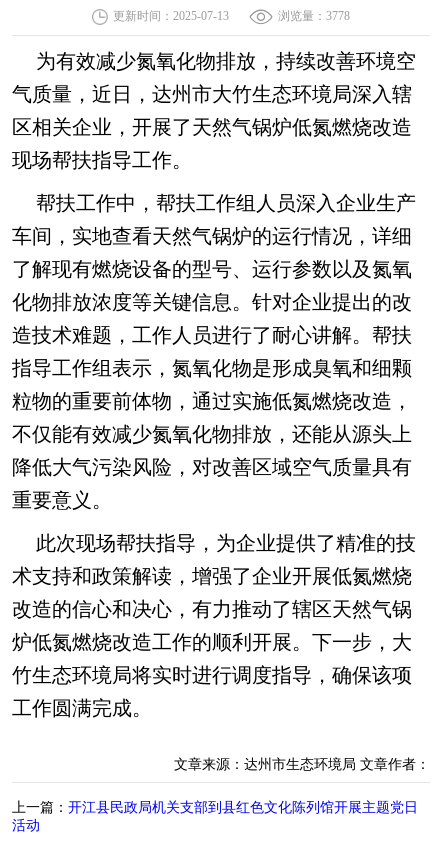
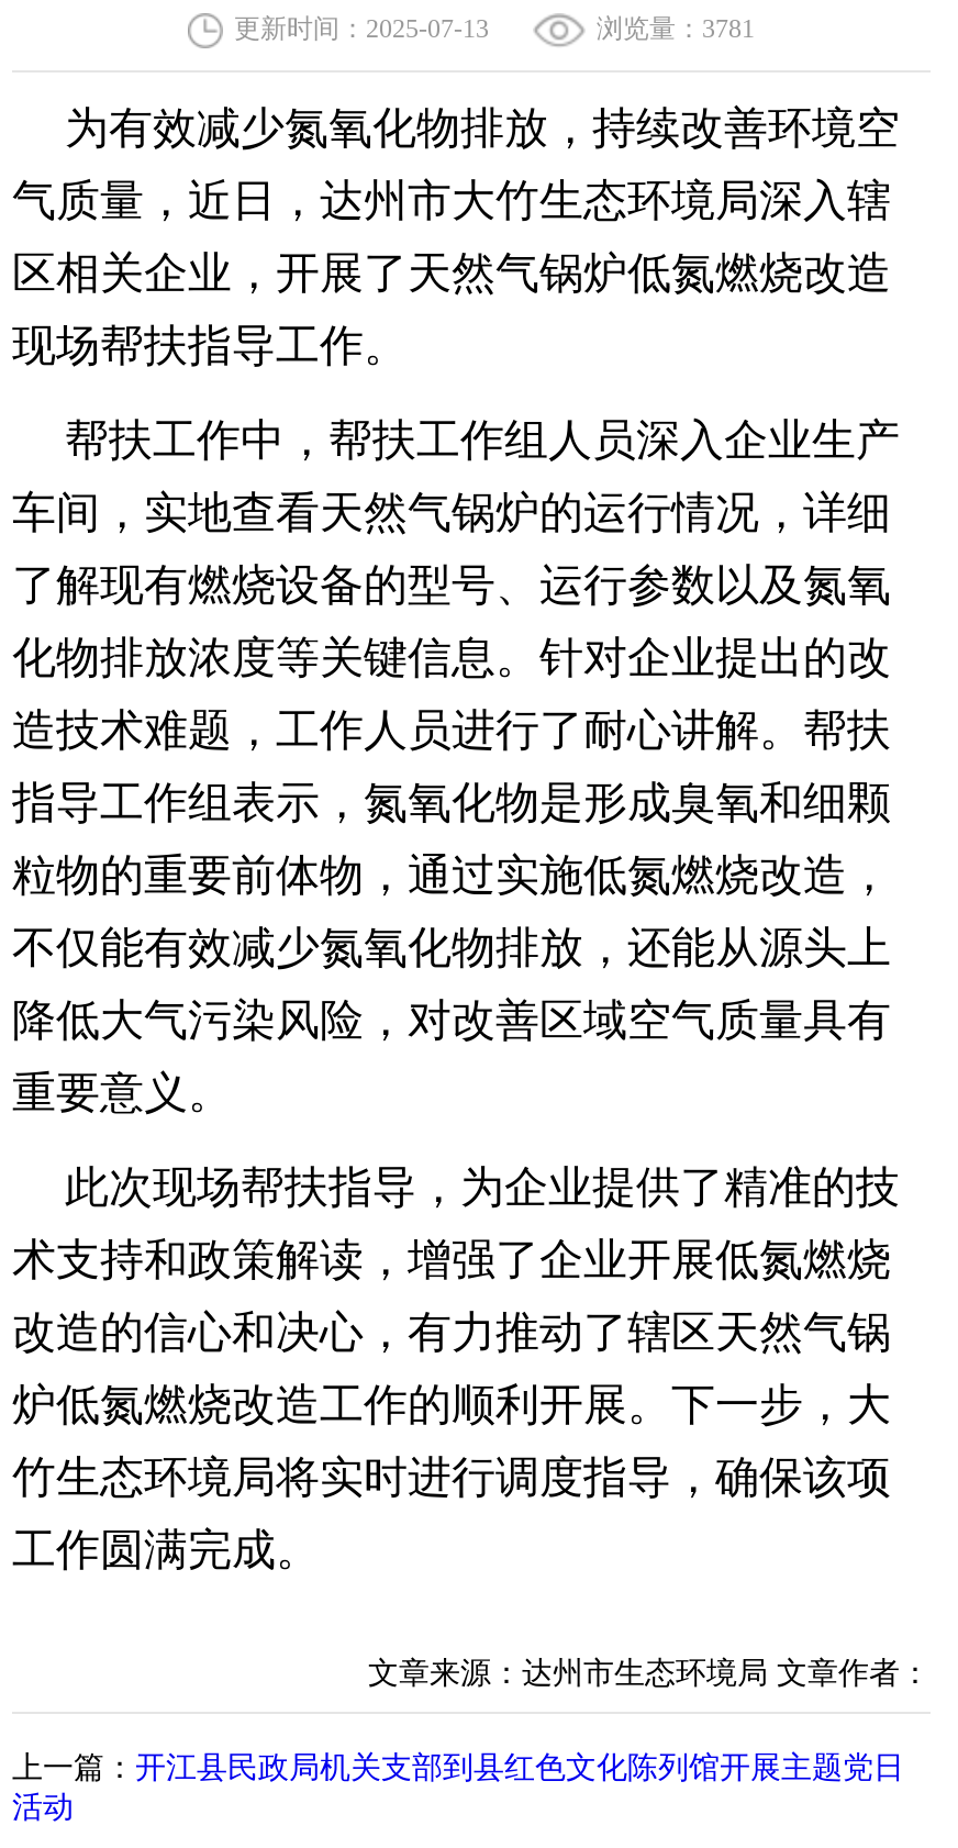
- 浏览量：3778
+ 浏览量：3781
